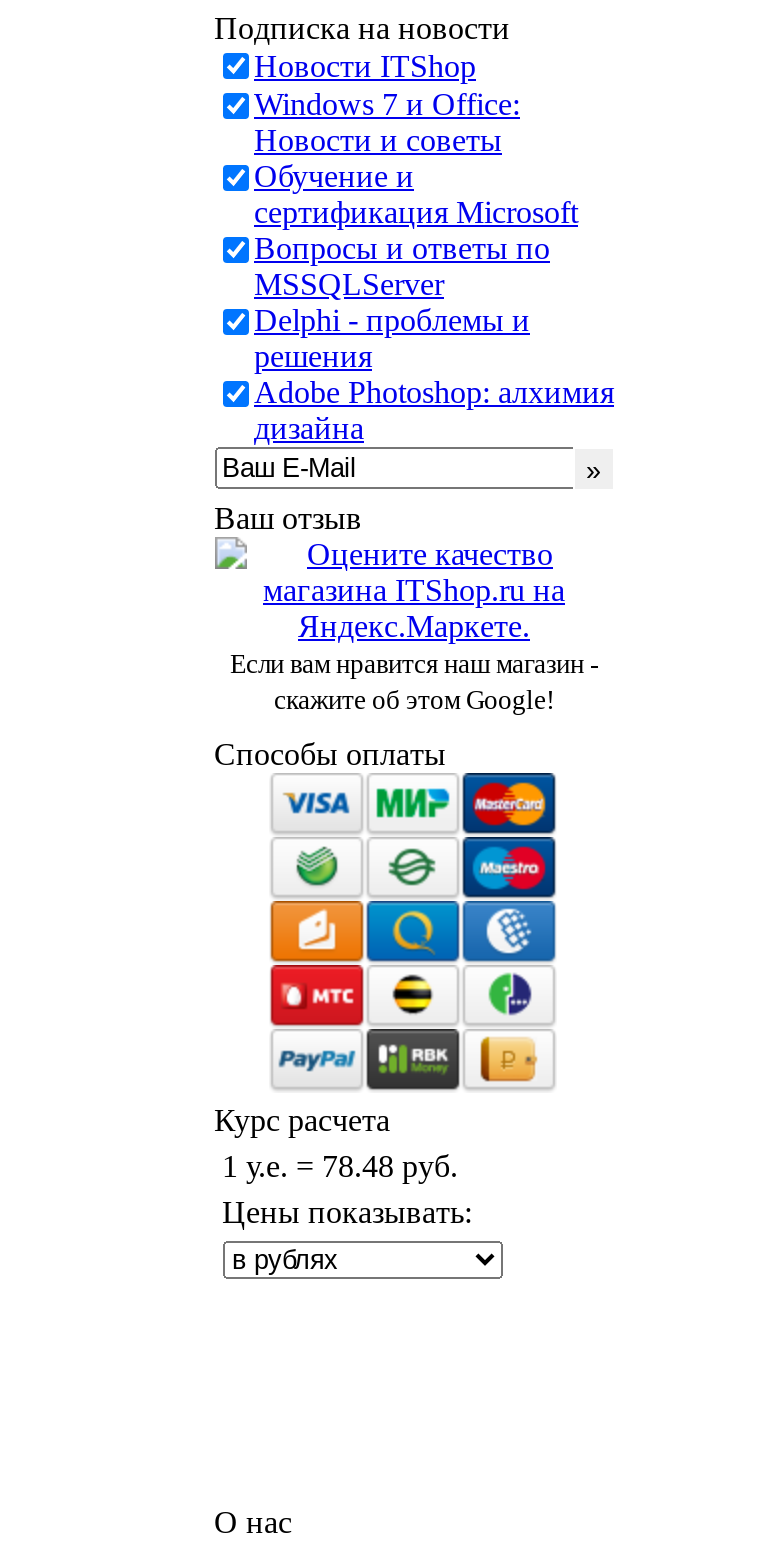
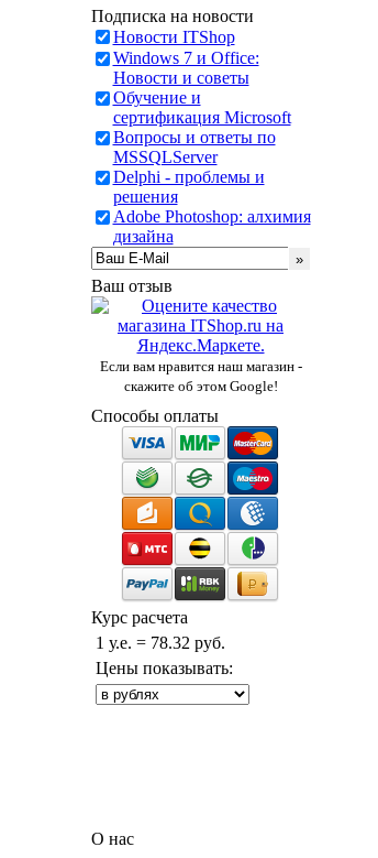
- 1 у.е. = 78.48 руб.
+ 1 у.е. = 78.32 руб.
